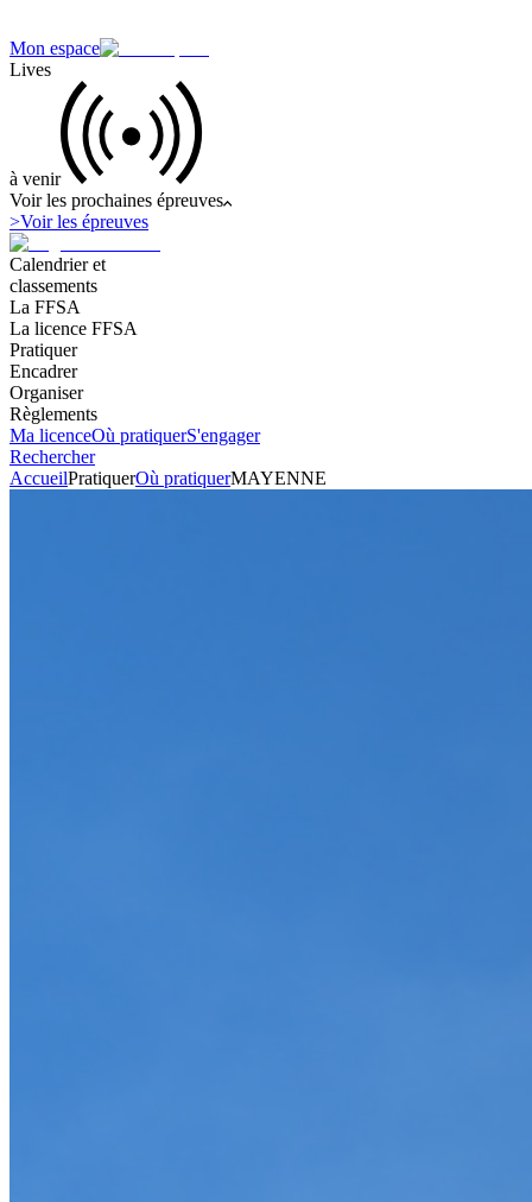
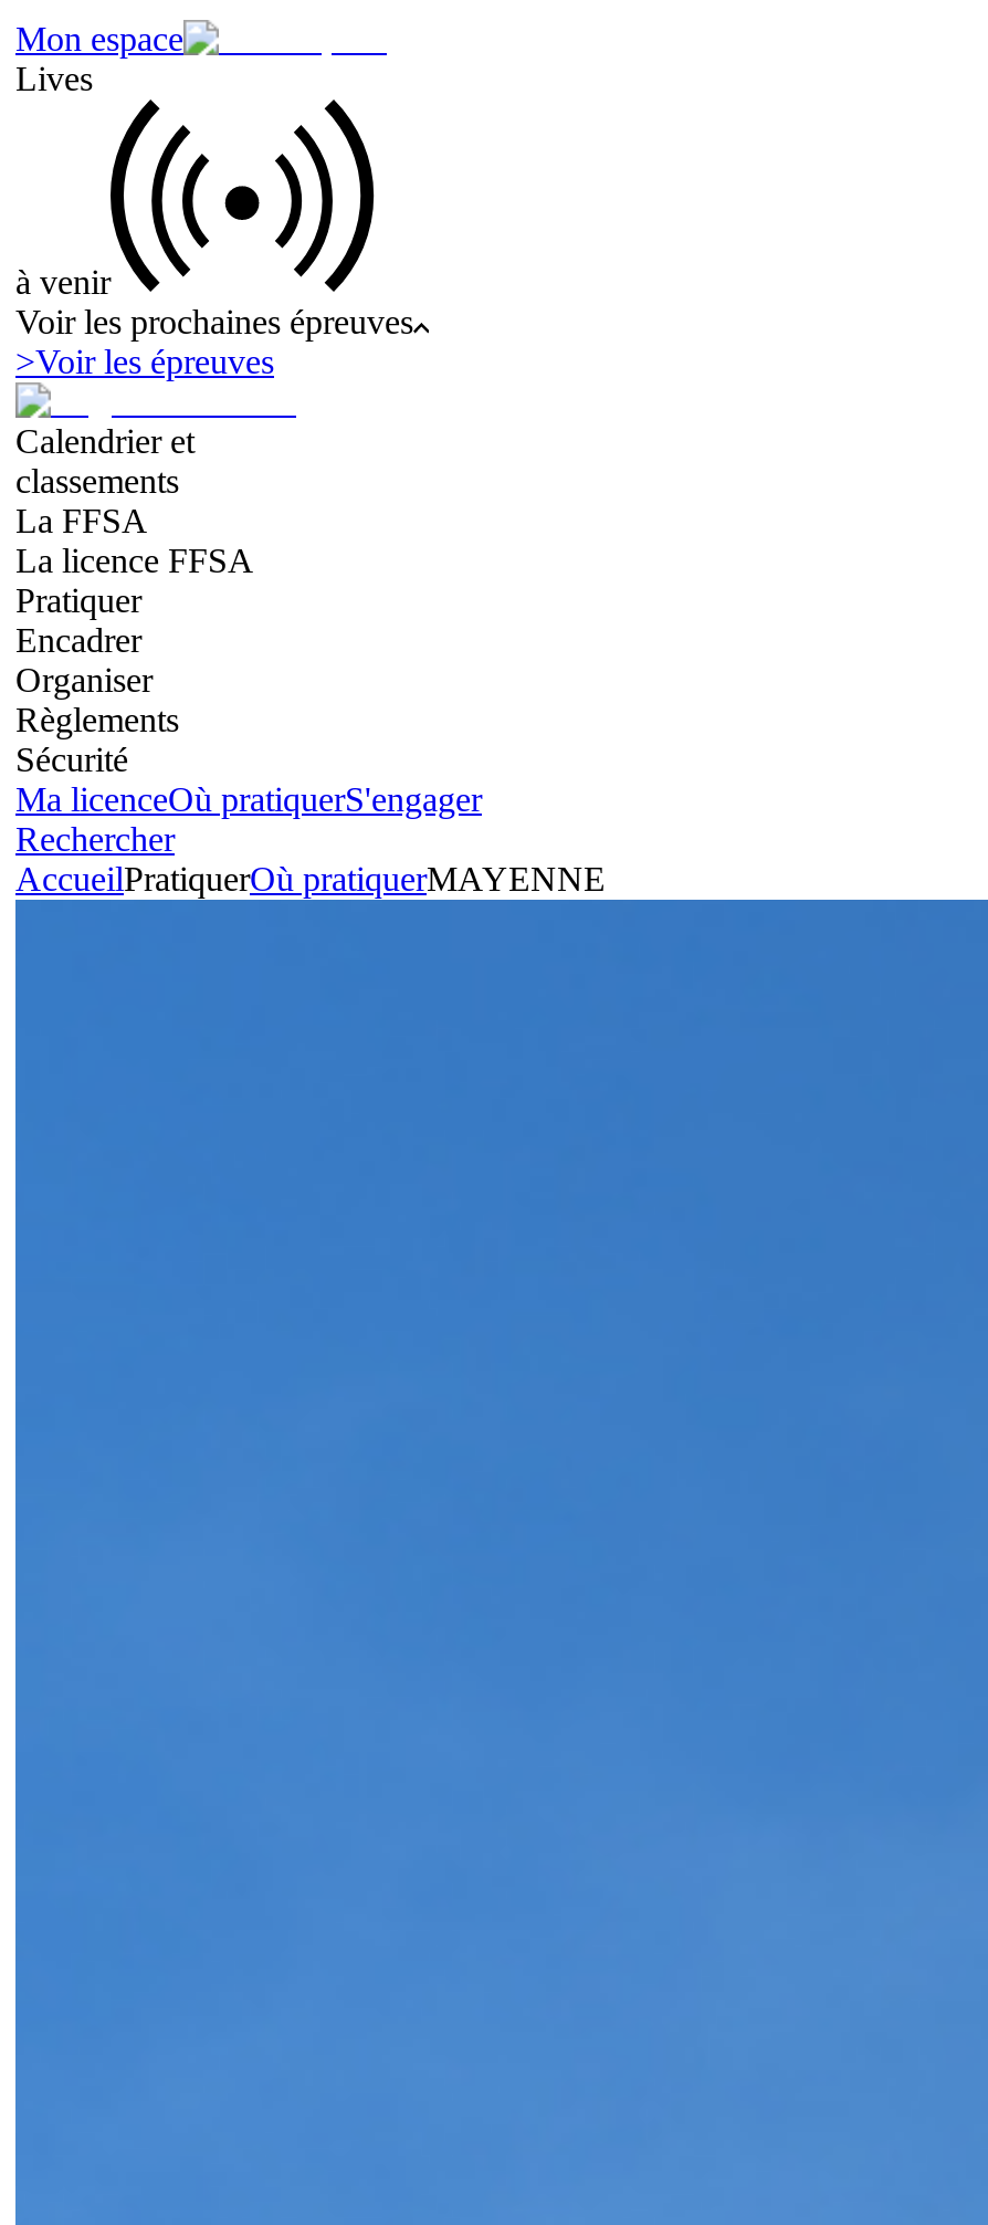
+ Sécurité
